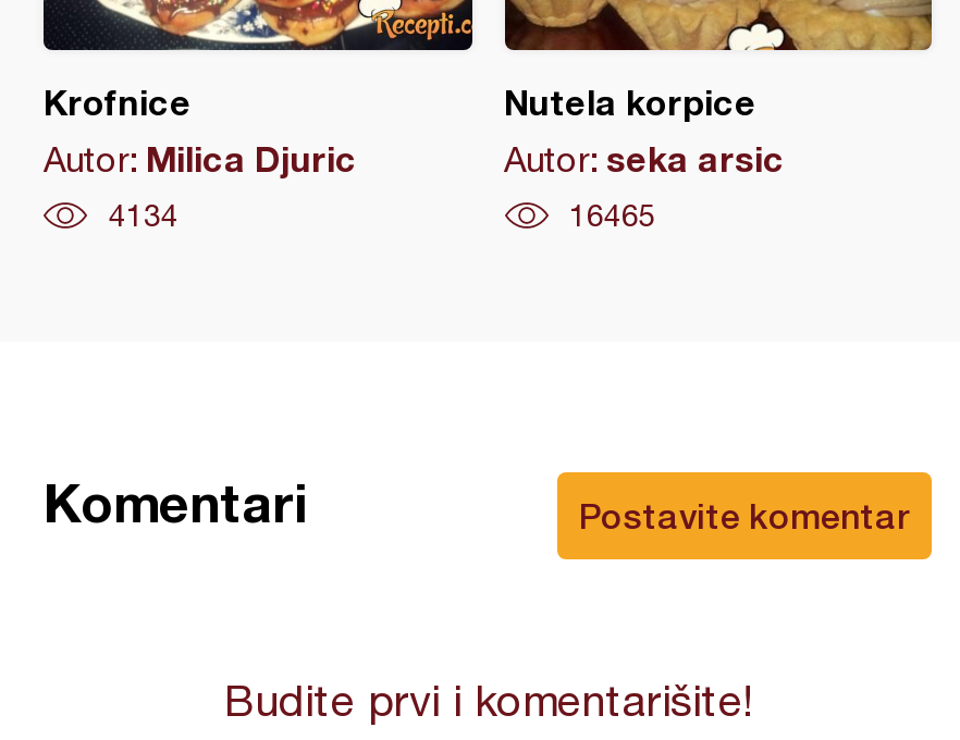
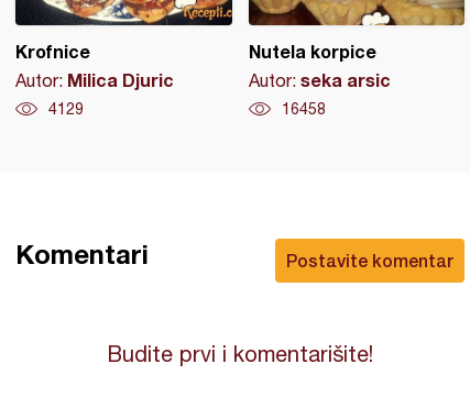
- 4134
+ 4129

- 16465
+ 16458
